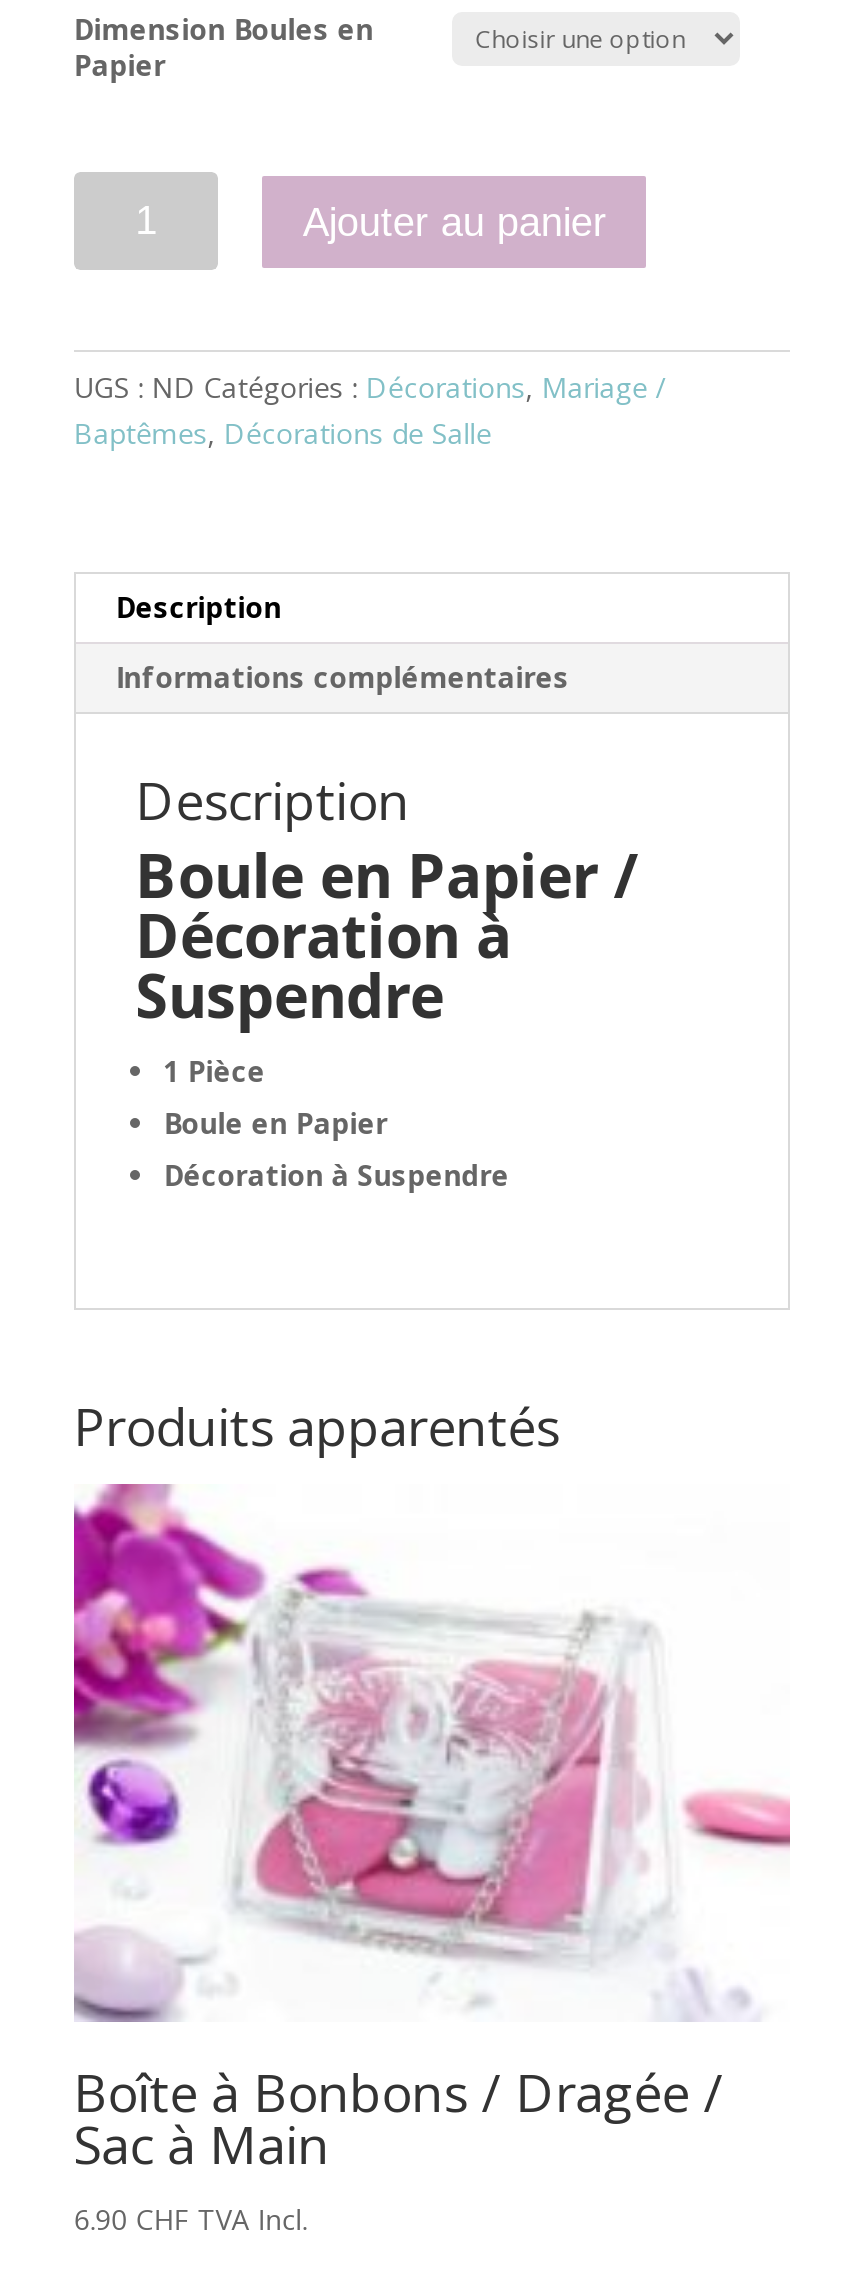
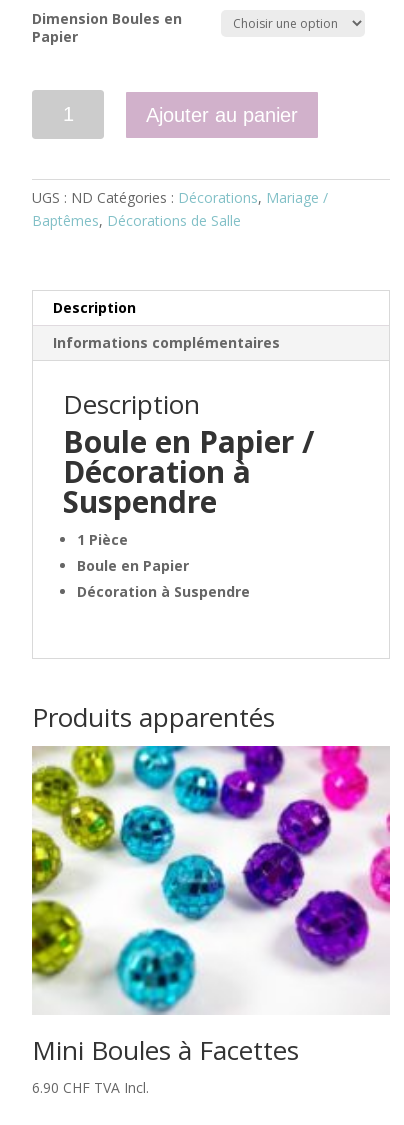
- [image]
- Boîte à Bonbons / Dragée /
- Sac à Main
+ [image]
+ Mini Boules à Facettes
